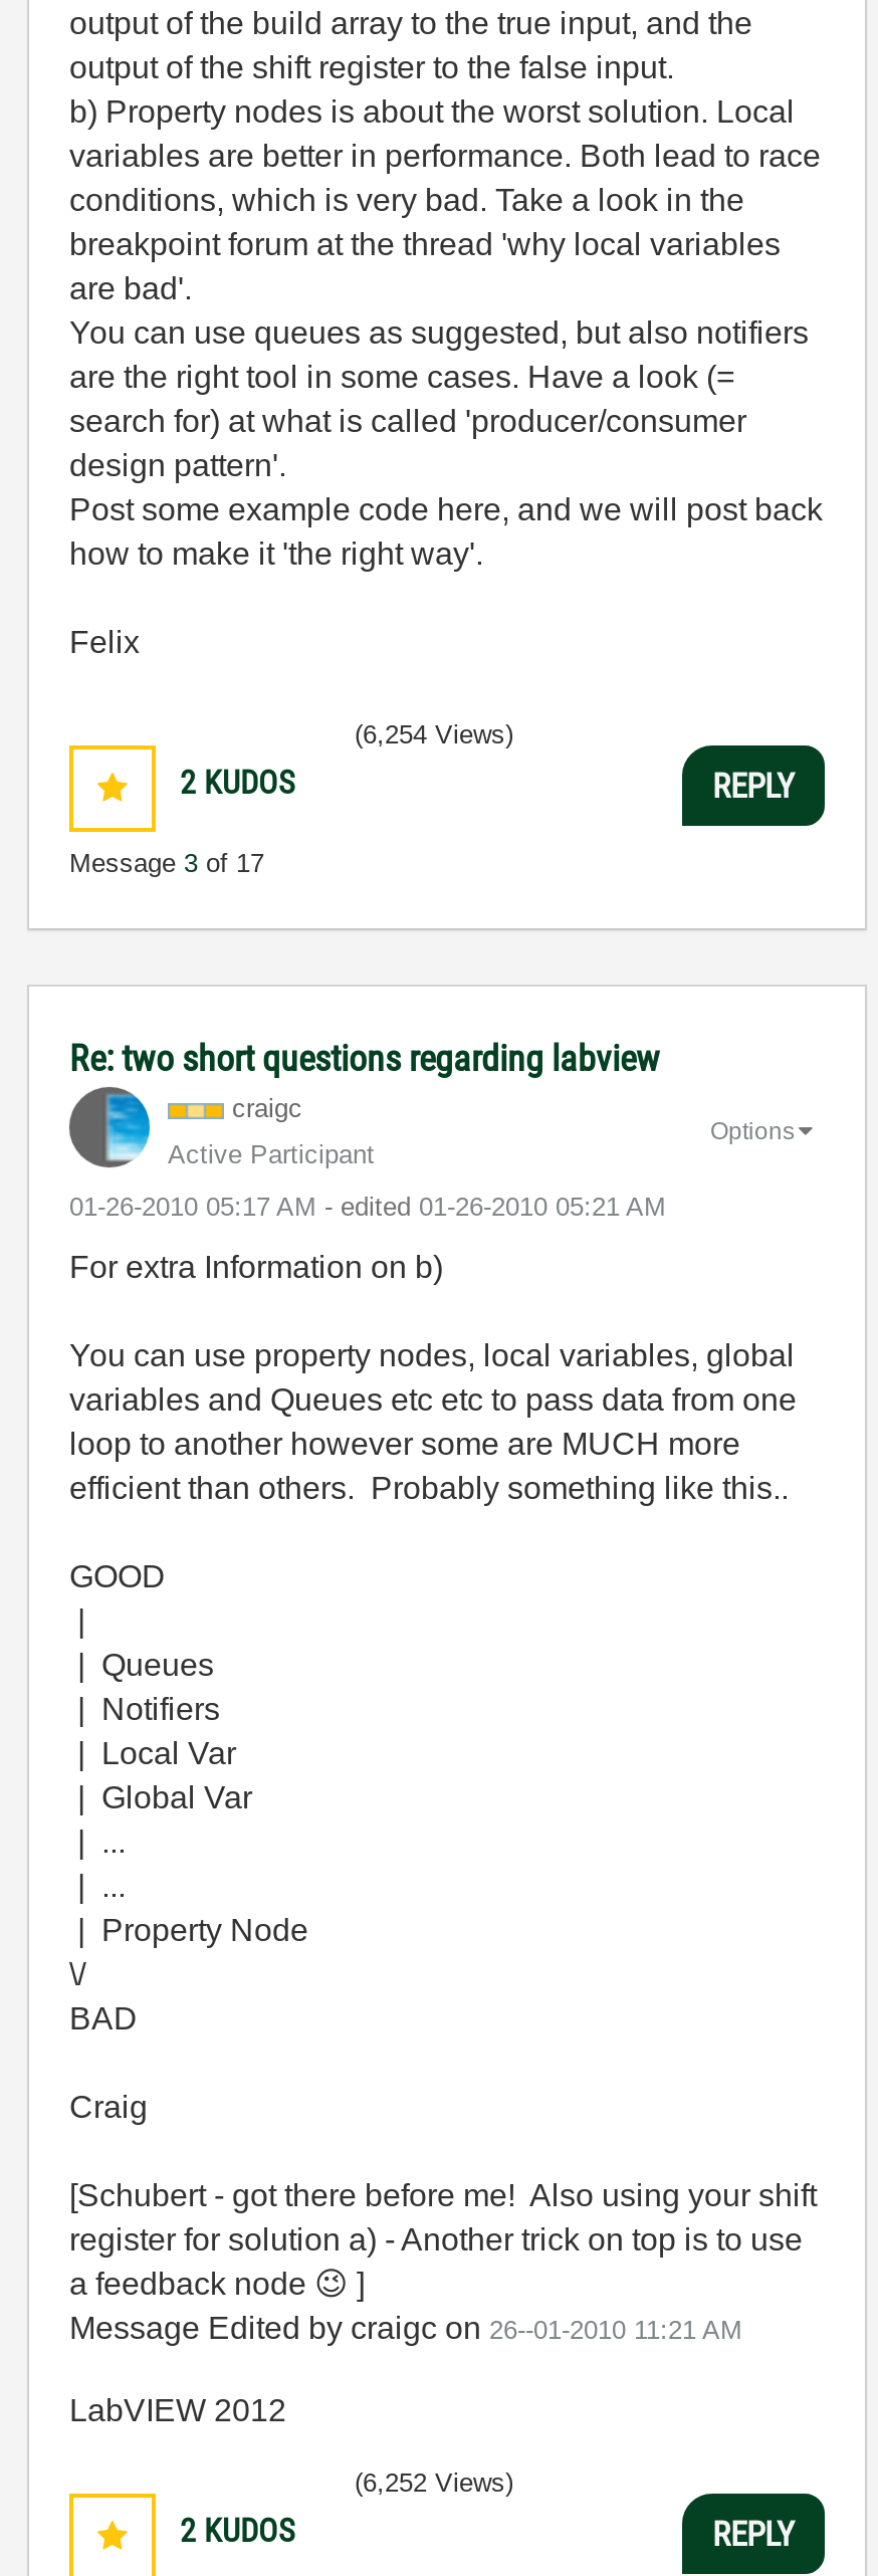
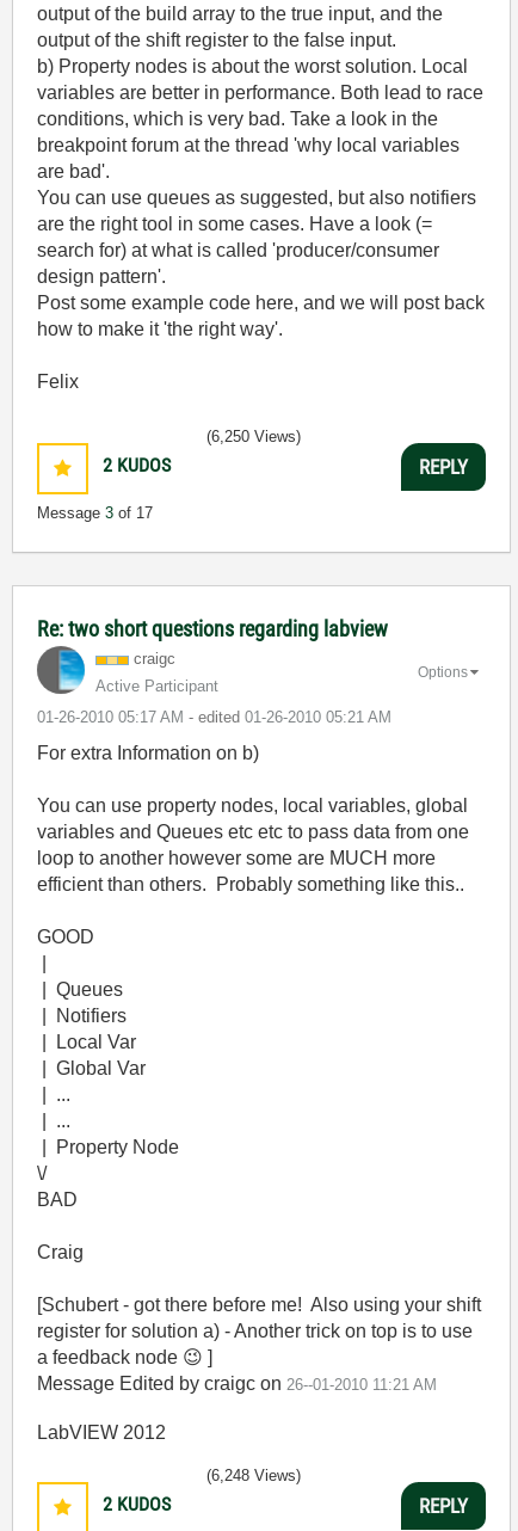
- (6,254 Views)
+ (6,250 Views)

- (6,252 Views)
+ (6,248 Views)
